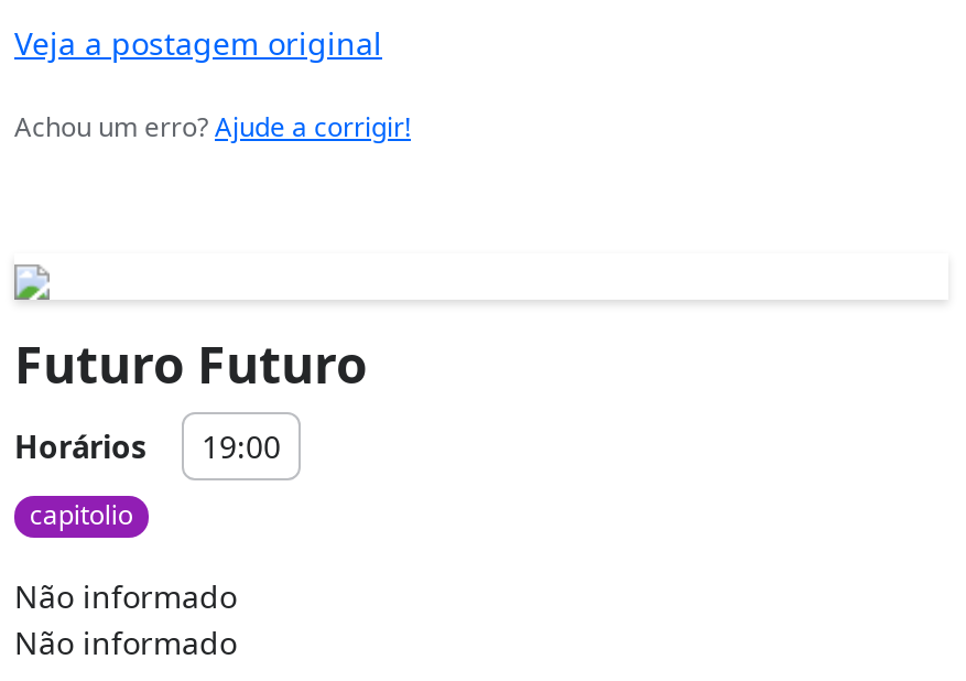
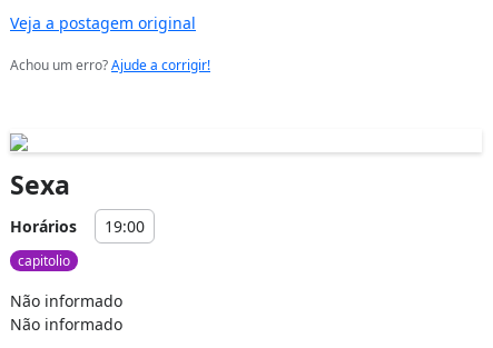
- Futuro Futuro
+ Sexa
